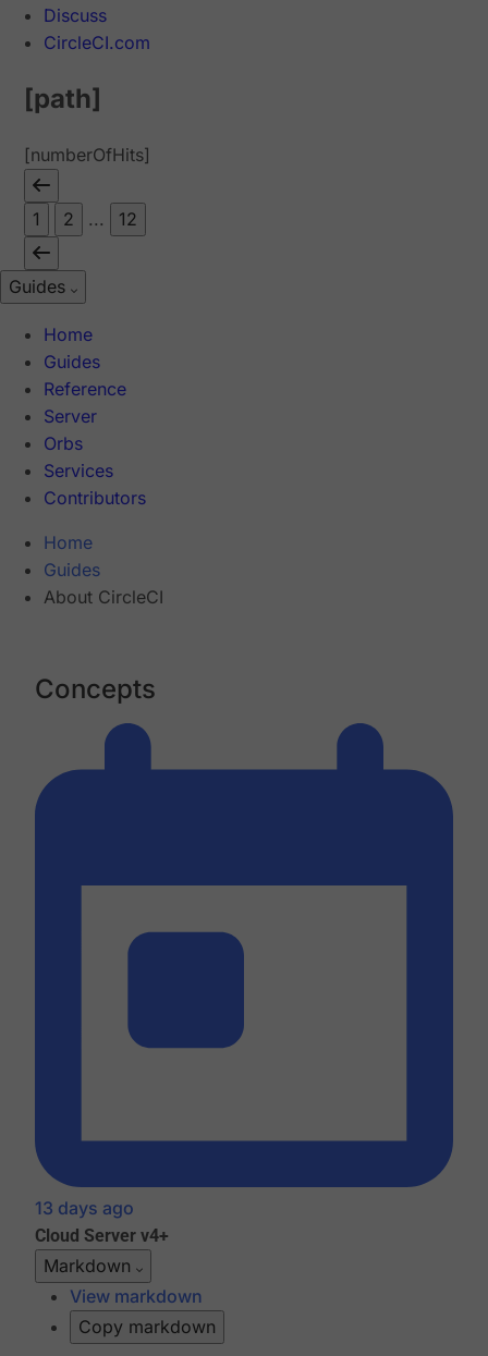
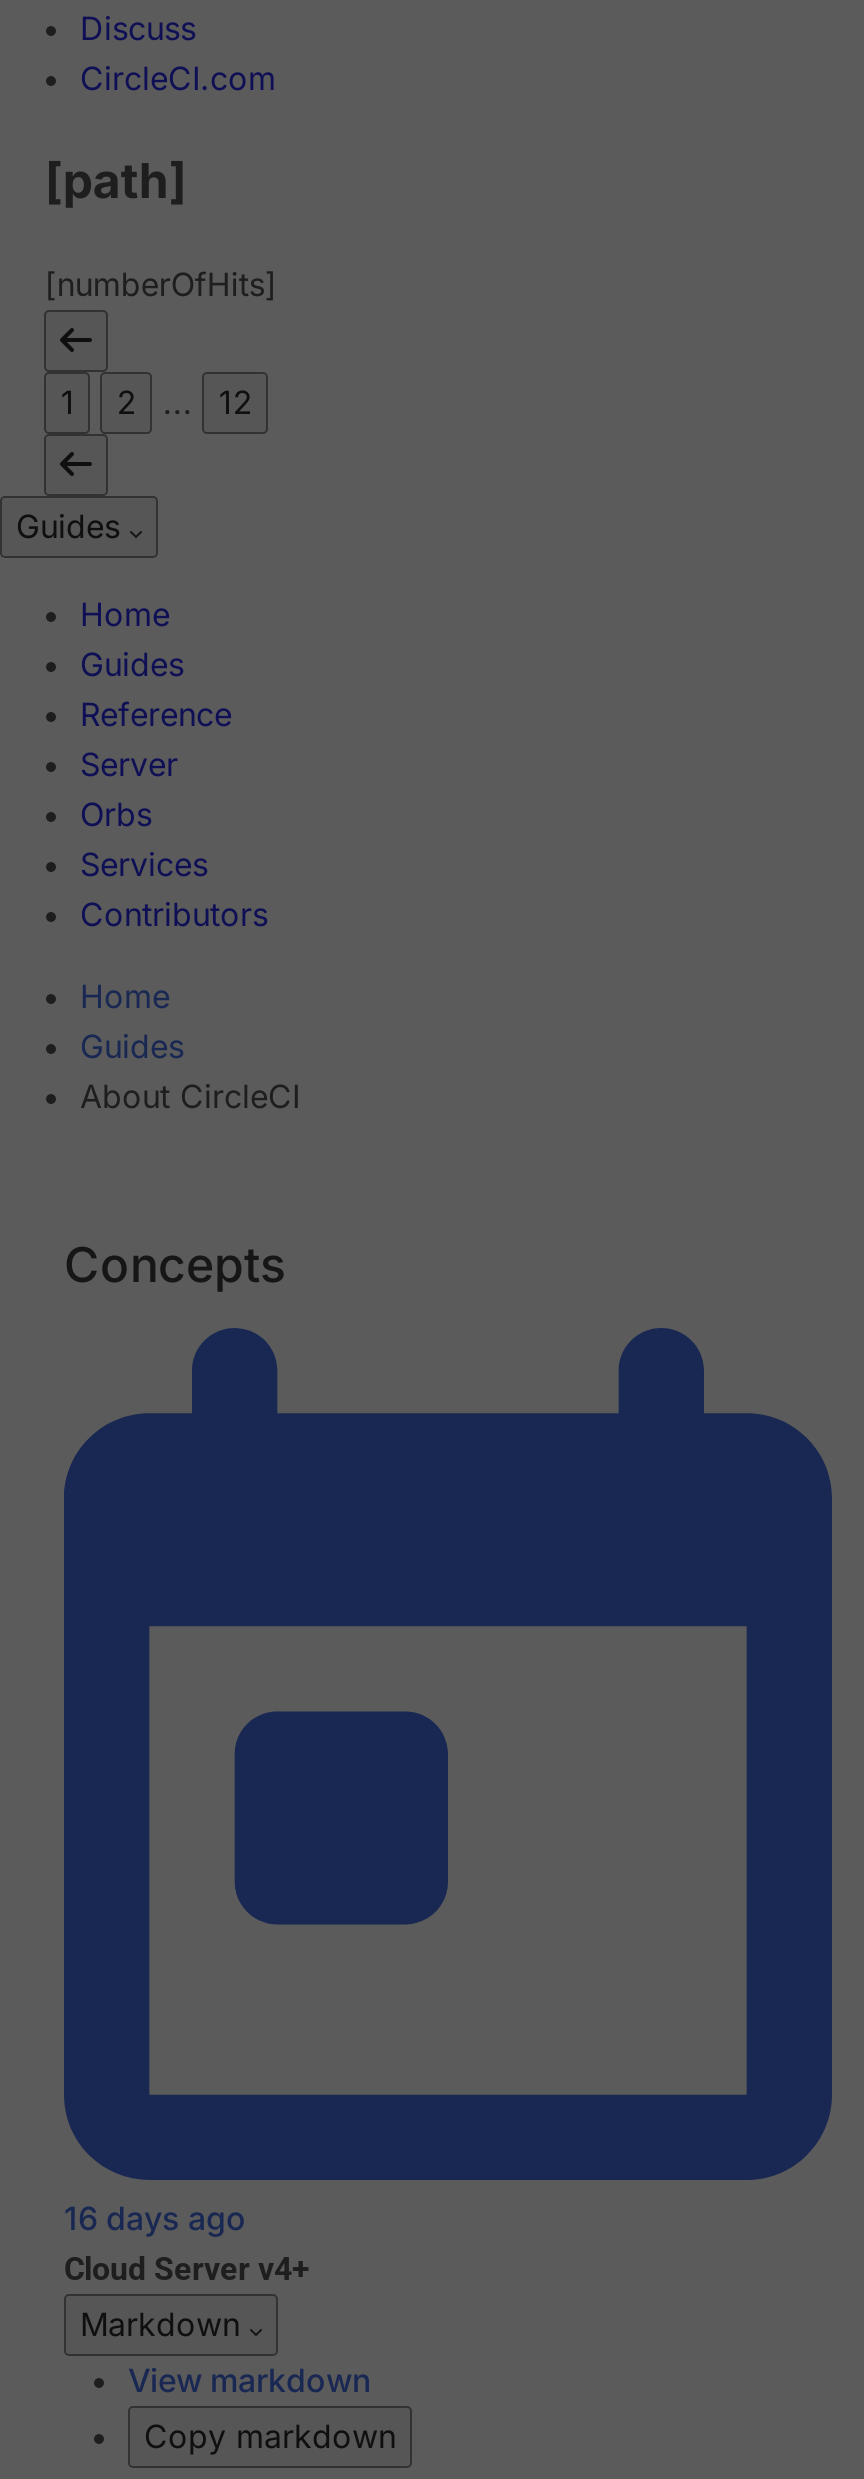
- 13 days ago
+ 16 days ago
